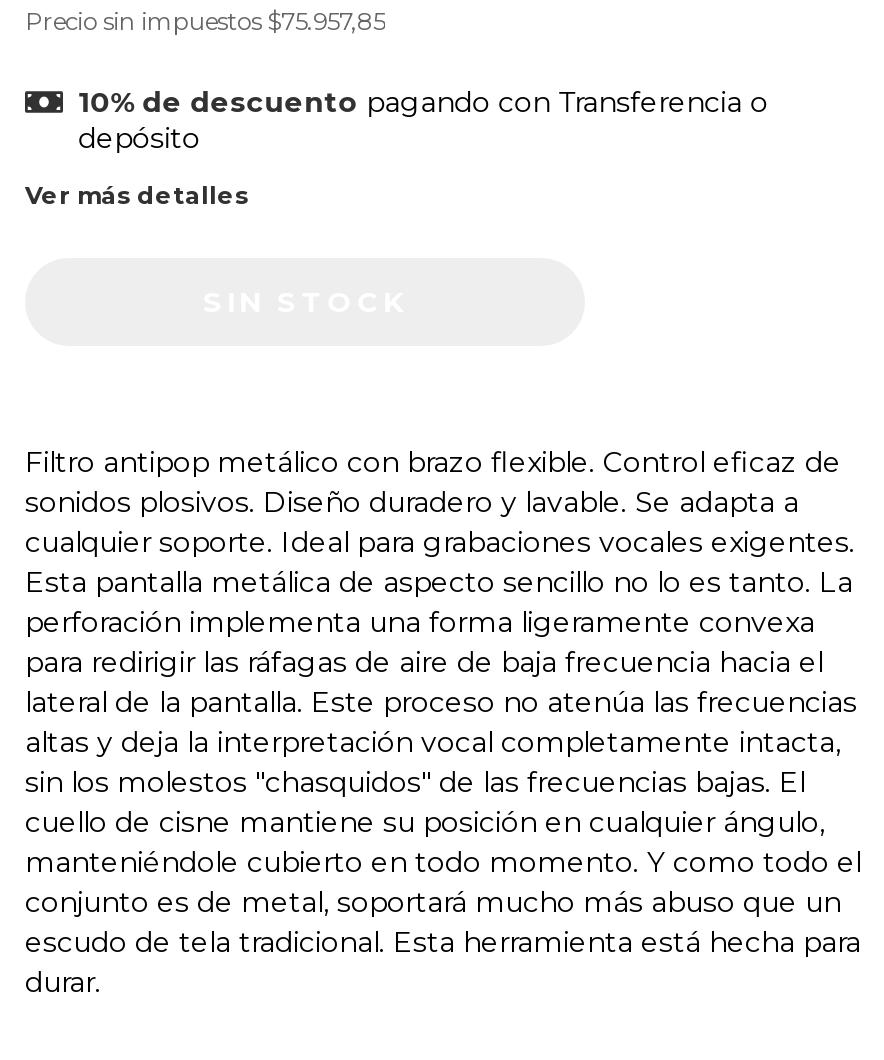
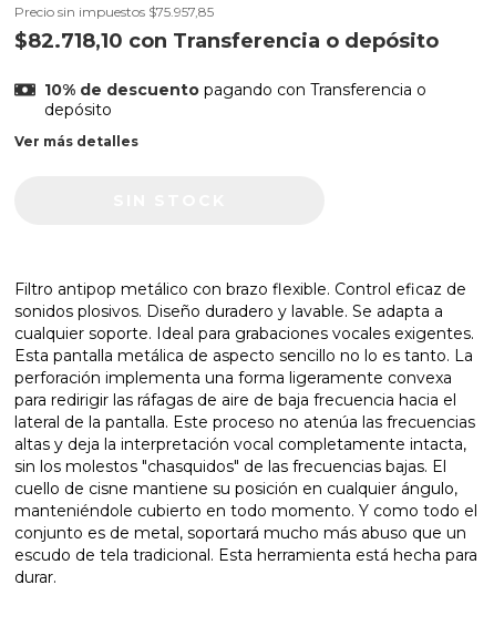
+ $82.718,10 con Transferencia o depósito
